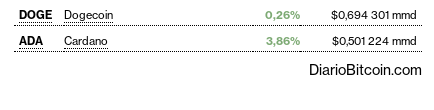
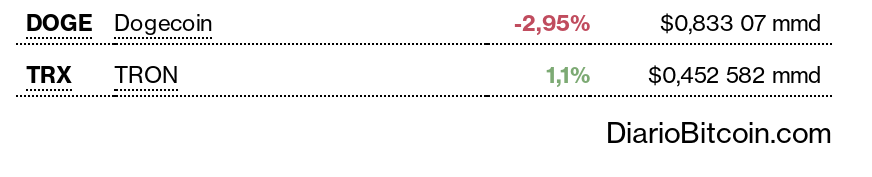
- 0,26%
- $0,694 301 mmd
+ -2,95%
+ $0,833 07 mmd

- ADA
- Cardano
- 3,86%
- $0,501 224 mmd
+ TRX
+ TRON
+ 1,1%
+ $0,452 582 mmd
